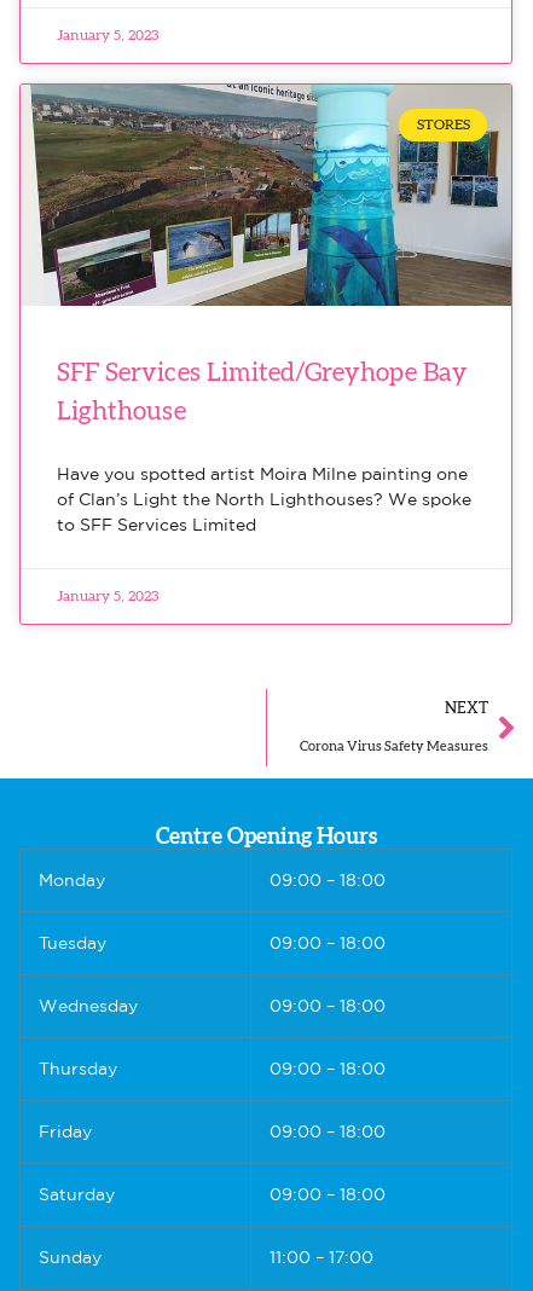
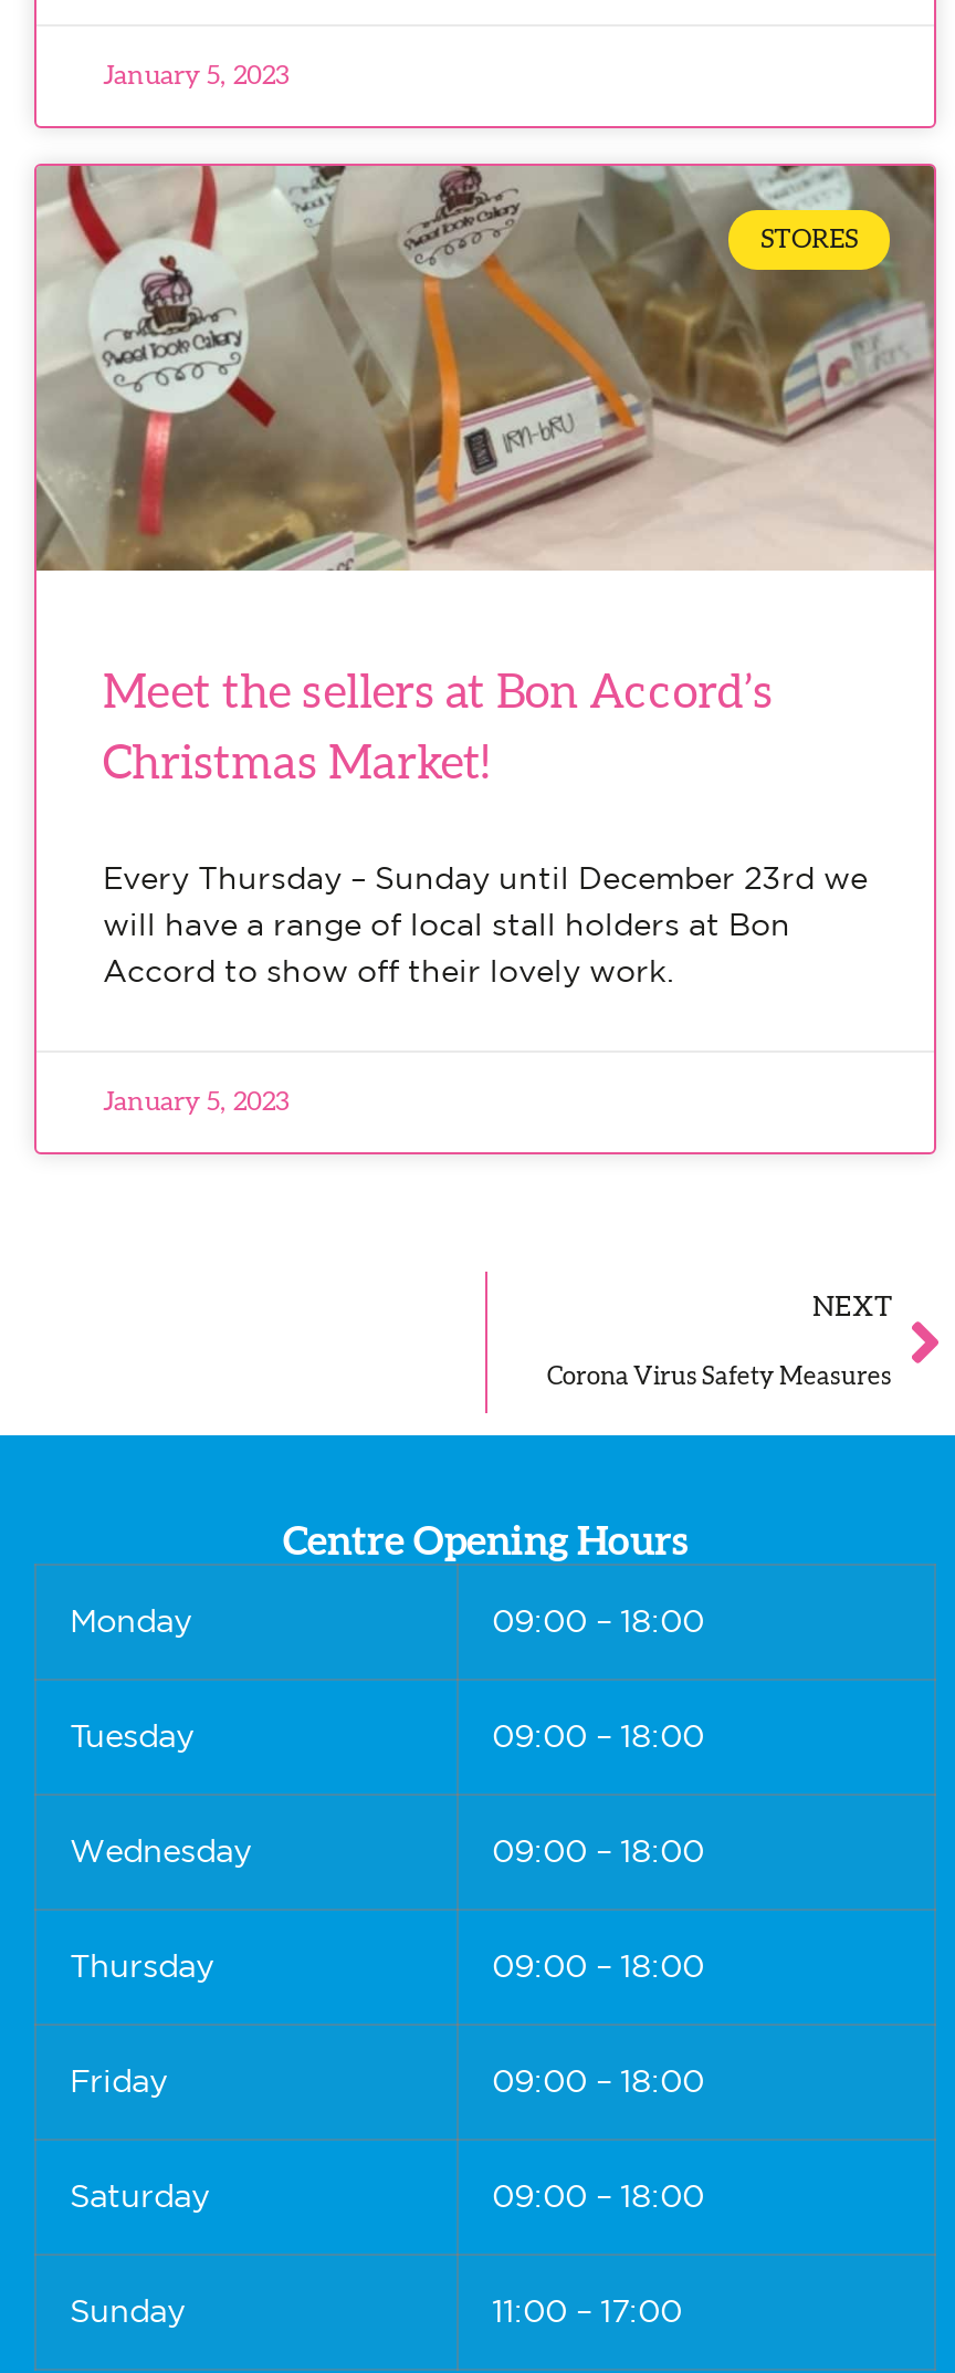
- [image]
+ [image]

- SFF Services Limited/Greyhope Bay
+ Meet the sellers at Bon Accord’s

- Lighthouse
+ Christmas Market!

- Have you spotted artist Moira Milne painting one
- of Clan’s Light the North Lighthouses? We spoke
- to SFF Services Limited
+ Every Thursday – Sunday until December 23rd we
+ will have a range of local stall holders at Bon
+ Accord to show off their lovely work.
